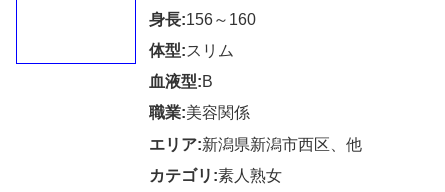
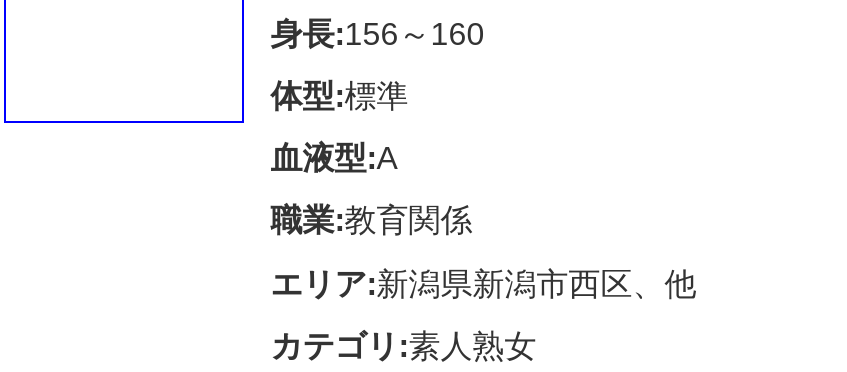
- 体型:スリム
+ 体型:標準

- 血液型:B
+ 血液型:A

- 職業:美容関係
+ 職業:教育関係
